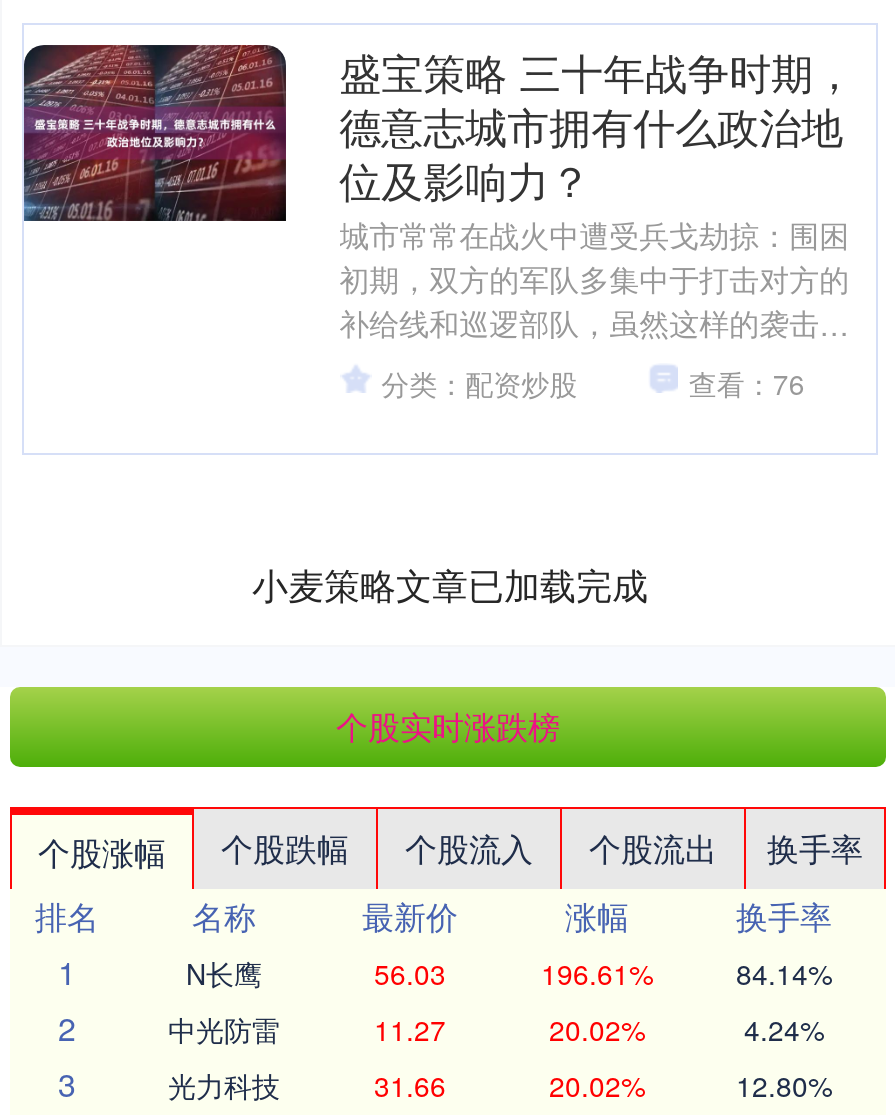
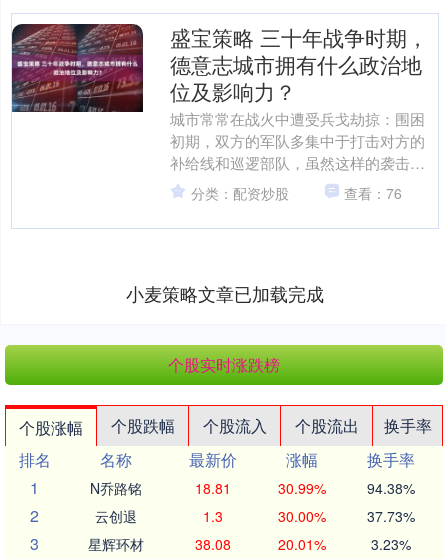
- N长鹰
- 56.03
- 196.61%
- 84.14%
+ N乔路铭
+ 18.81
+ 30.99%
+ 94.38%

- 中光防雷
- 11.27
- 20.02%
- 4.24%
+ 云创退
+ 1.3
+ 30.00%
+ 37.73%

- 光力科技
- 31.66
- 20.02%
- 12.80%
+ 星辉环材
+ 38.08
+ 20.01%
+ 3.23%
